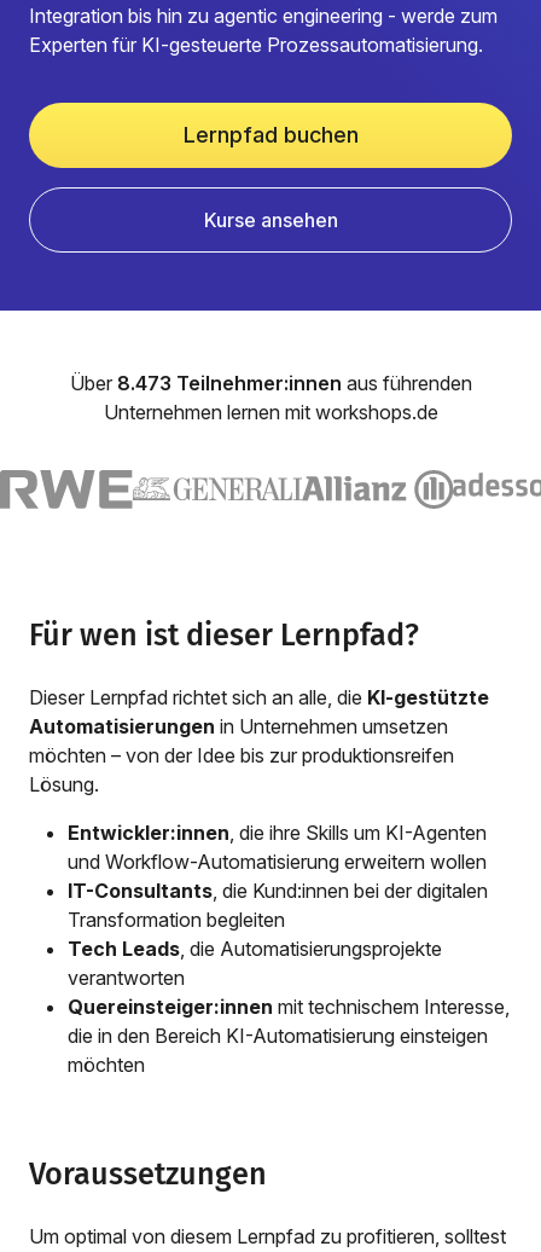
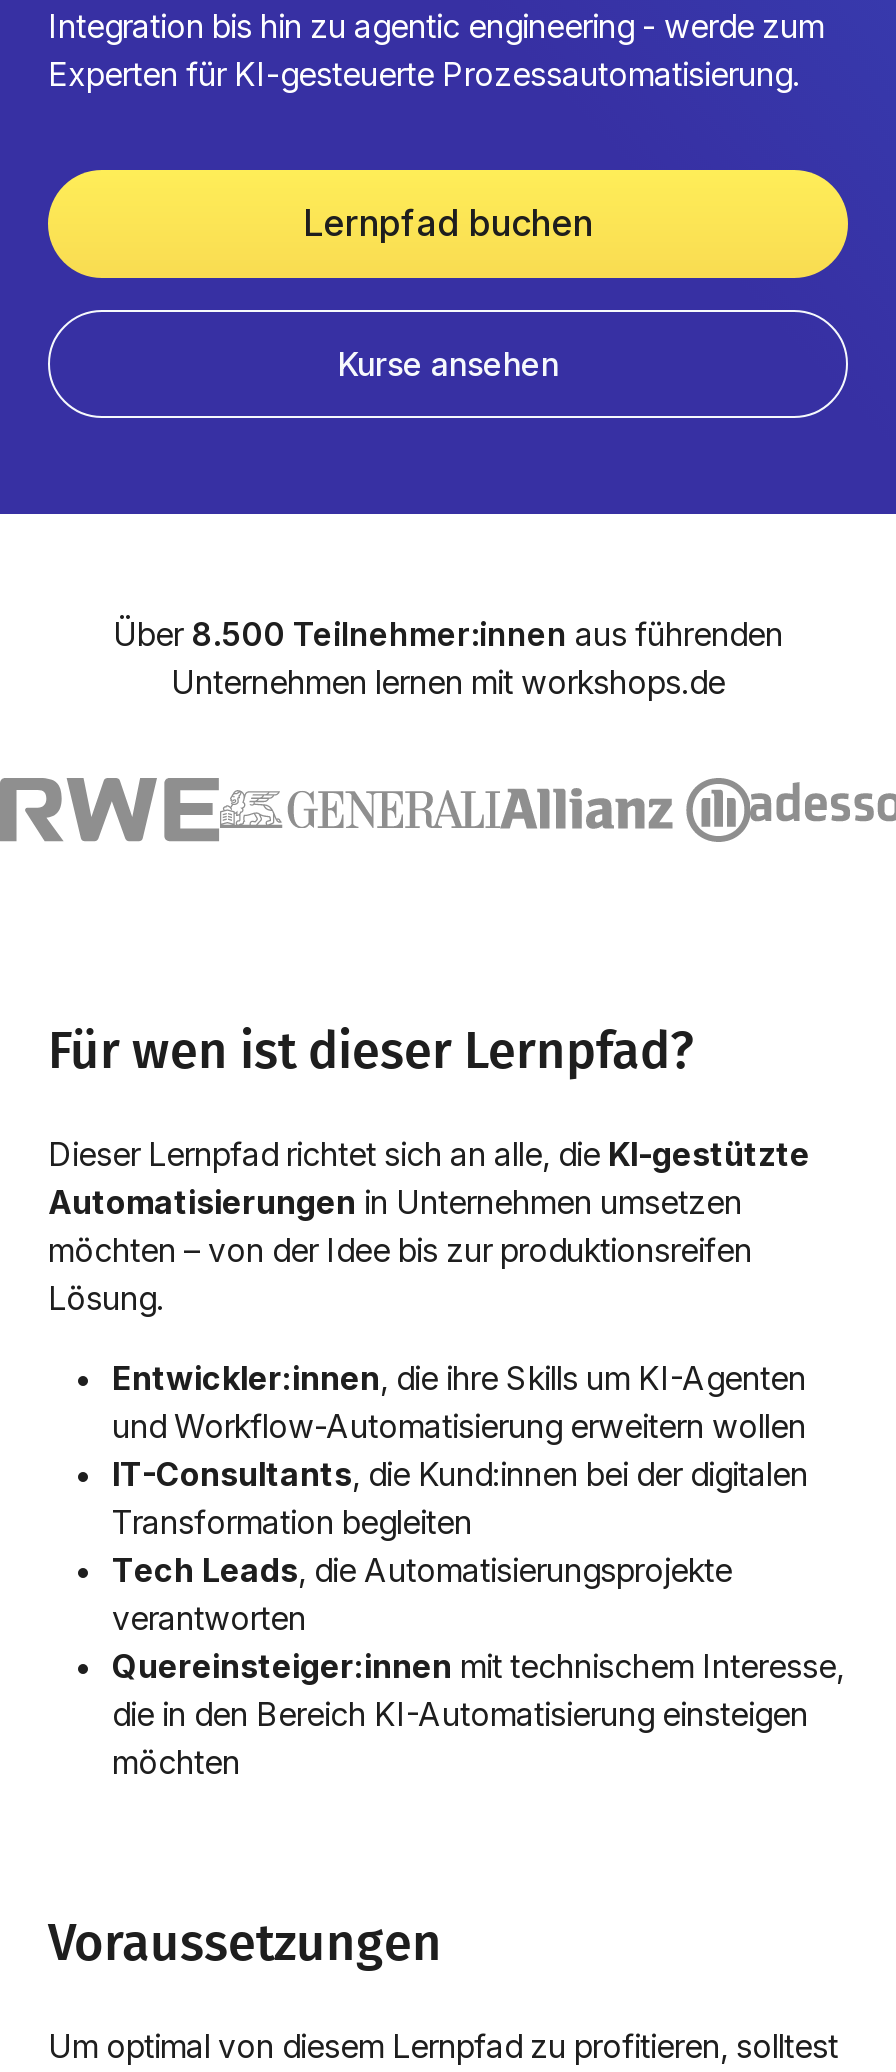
- Über 8.473 Teilnehmer:innen aus führenden
+ Über 8.500 Teilnehmer:innen aus führenden
